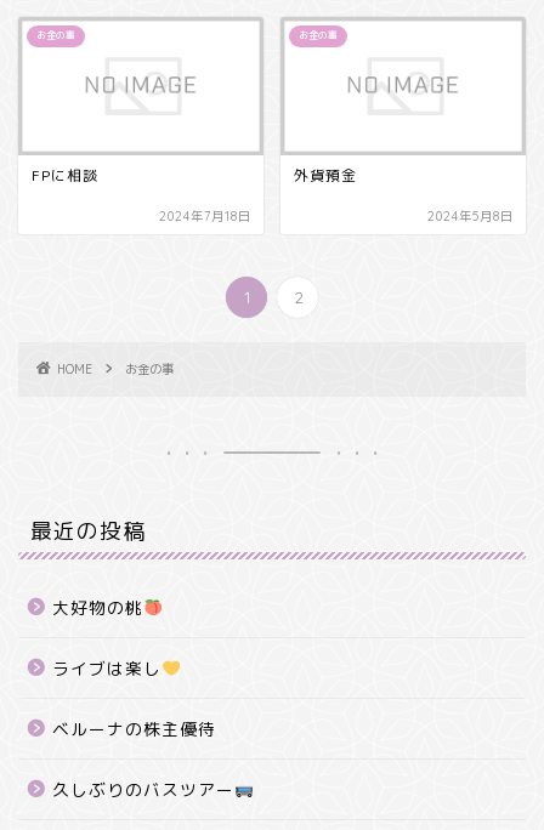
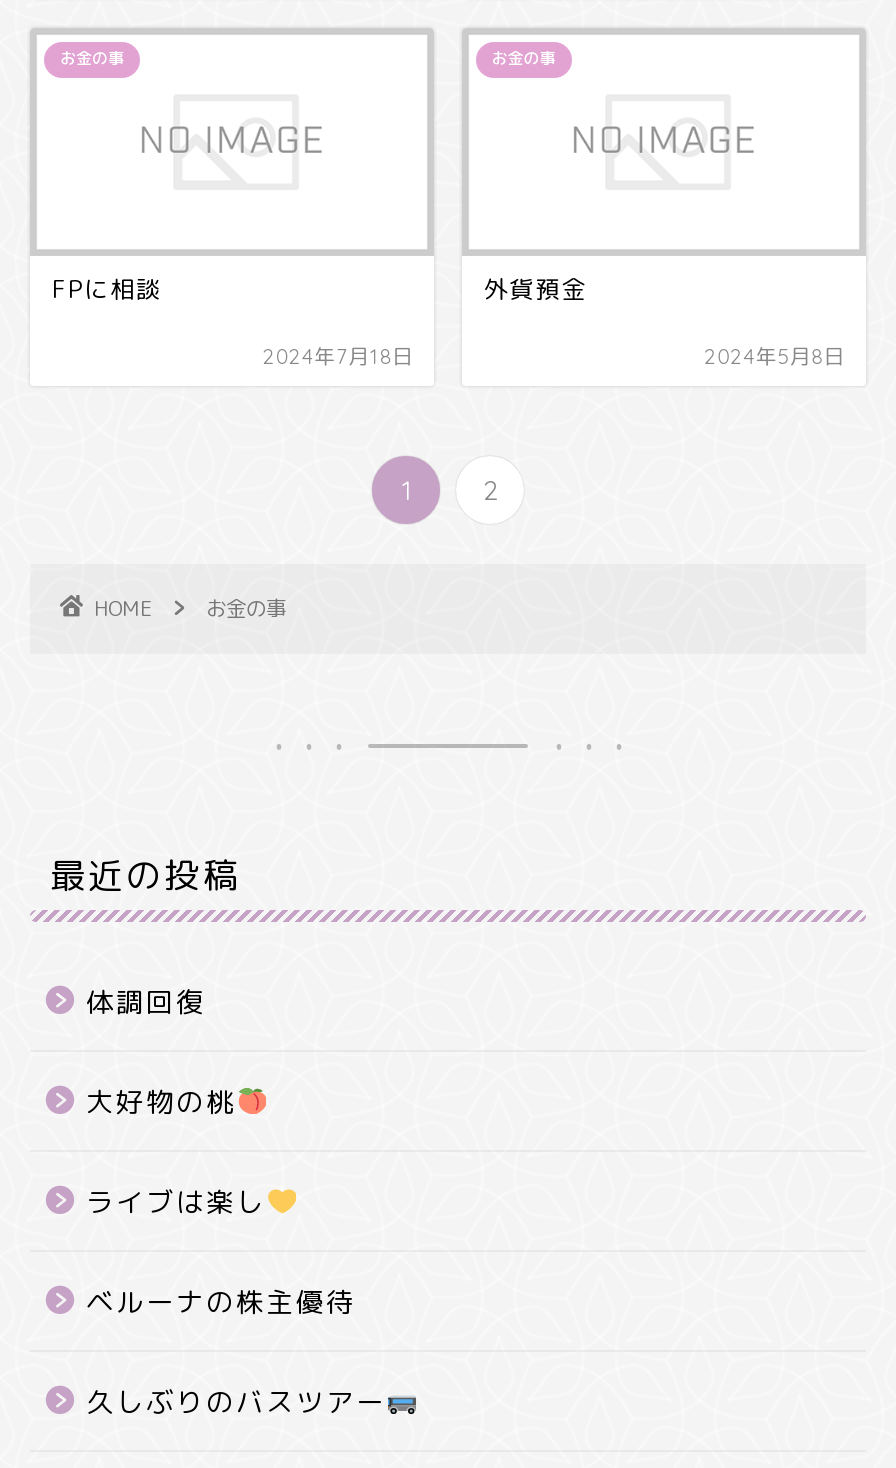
+ 体調回復
